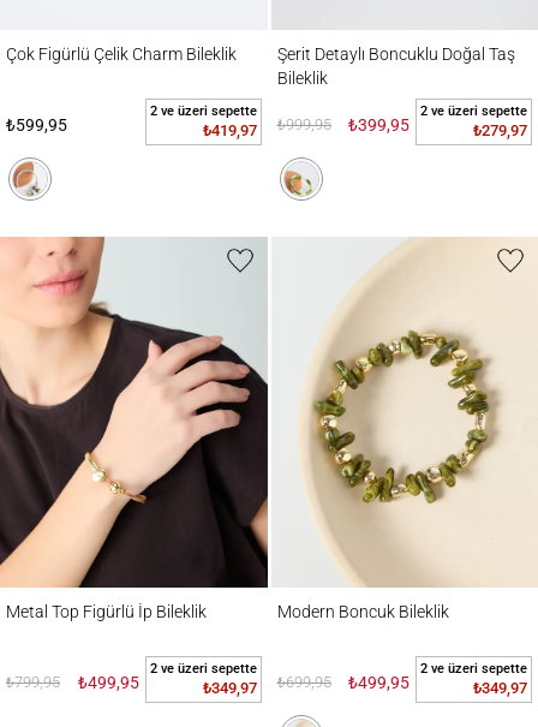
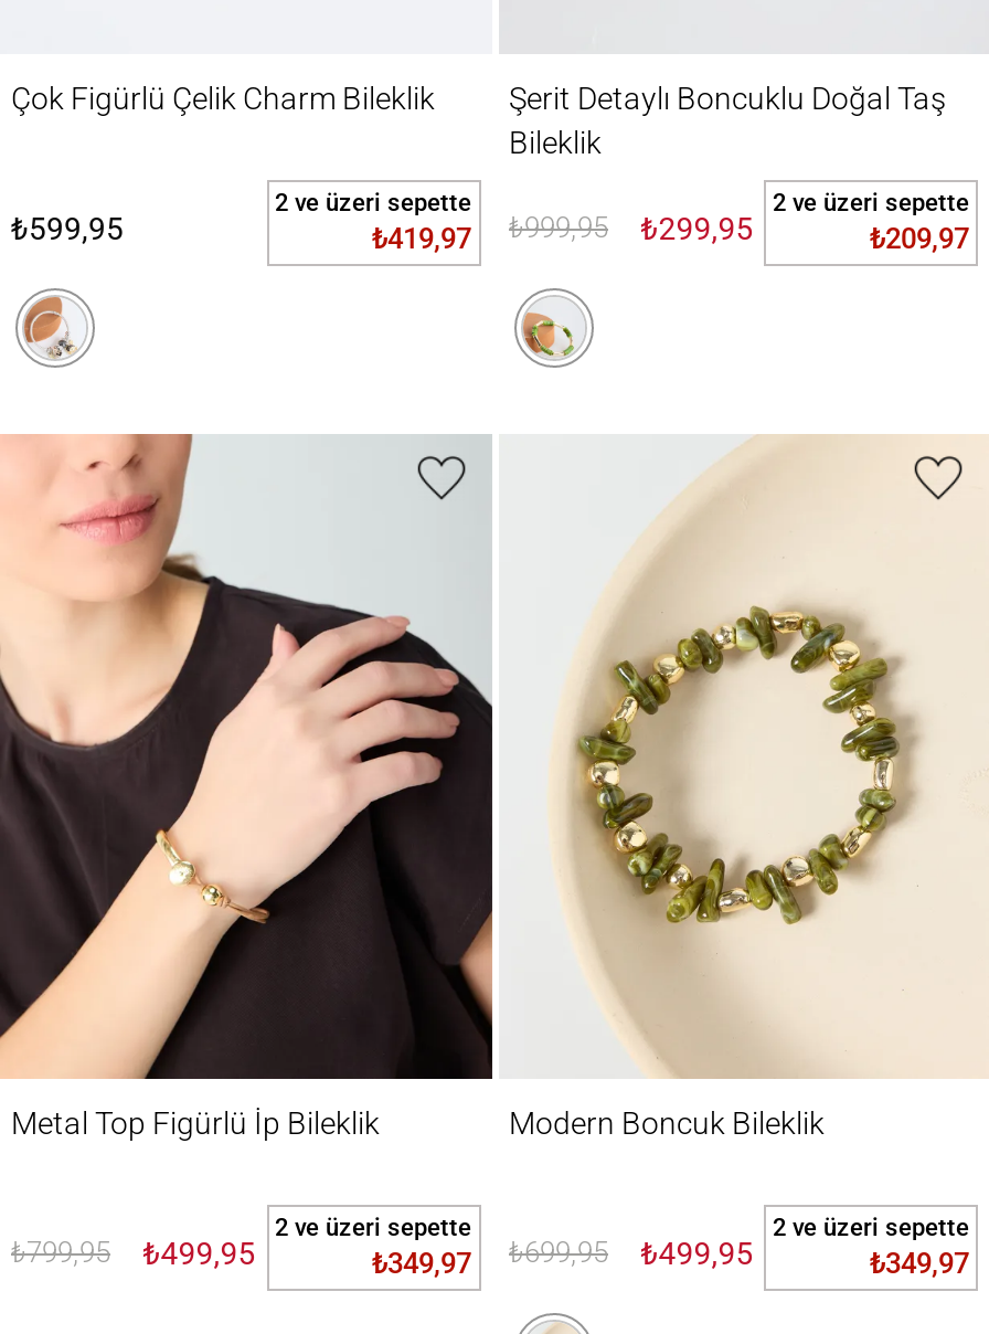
- ₺419,97 ₺999,95 ₺399,95
+ ₺419,97 ₺999,95 ₺299,95

- ₺279,97
+ ₺209,97
